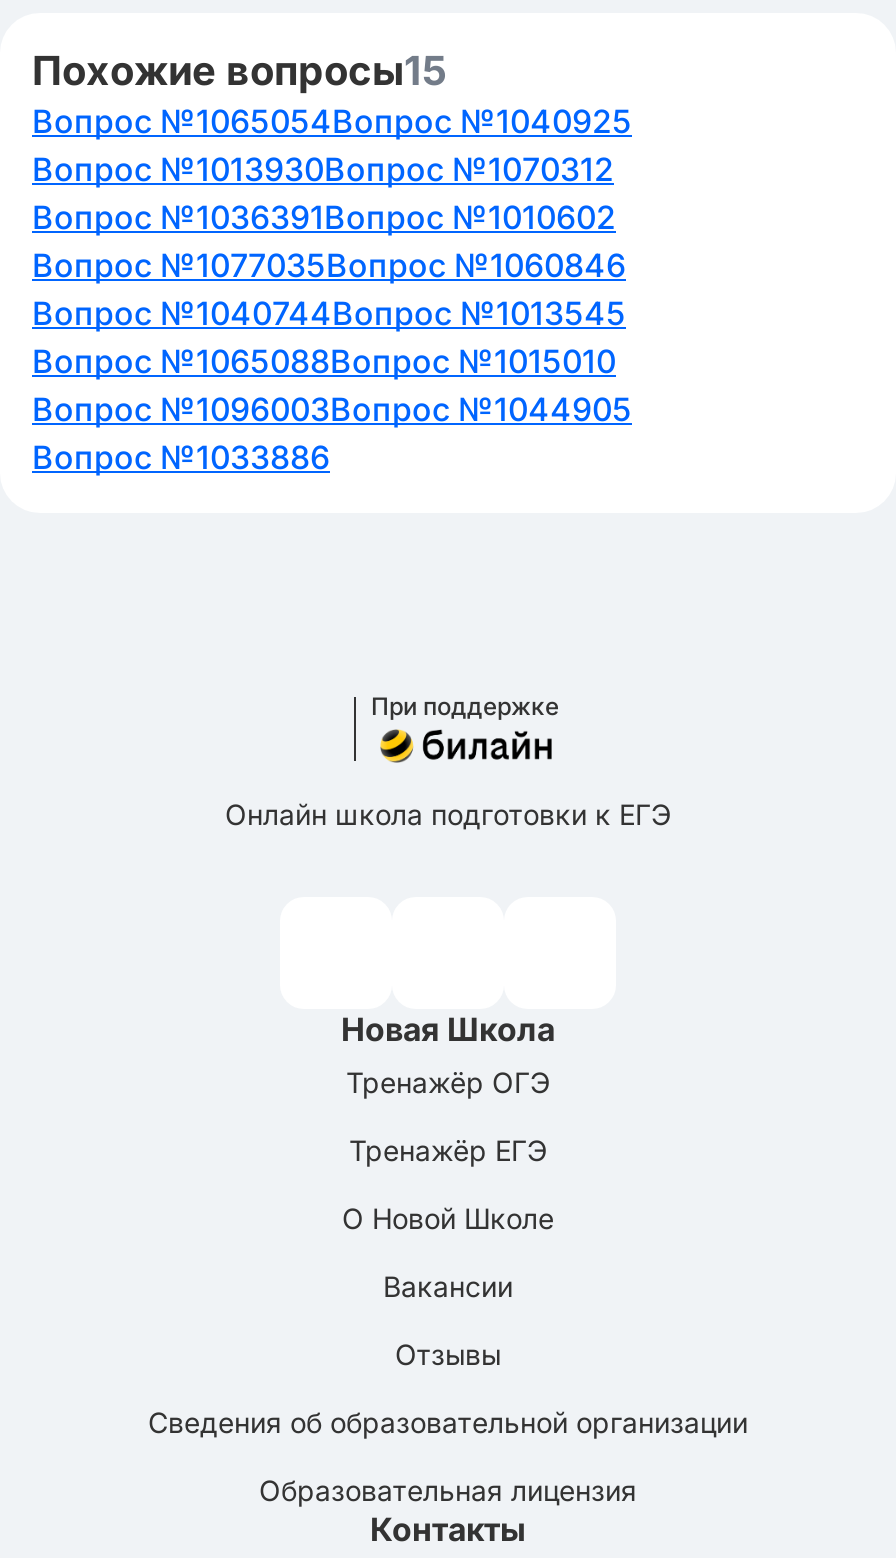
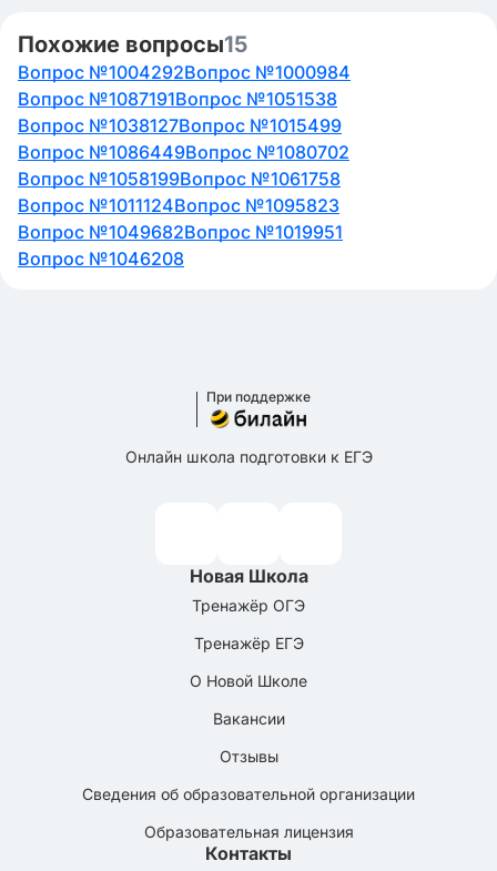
- Вопрос №1065054Вопрос №1040925
+ Вопрос №1004292Вопрос №1000984

- Вопрос №1013930Вопрос №1070312
+ Вопрос №1087191Вопрос №1051538

- Вопрос №1036391Вопрос №1010602
+ Вопрос №1038127Вопрос №1015499

- Вопрос №1077035Вопрос №1060846
+ Вопрос №1086449Вопрос №1080702

- Вопрос №1040744Вопрос №1013545
+ Вопрос №1058199Вопрос №1061758

- Вопрос №1065088Вопрос №1015010
+ Вопрос №1011124Вопрос №1095823

- Вопрос №1096003Вопрос №1044905
+ Вопрос №1049682Вопрос №1019951

- Вопрос №1033886
+ Вопрос №1046208
